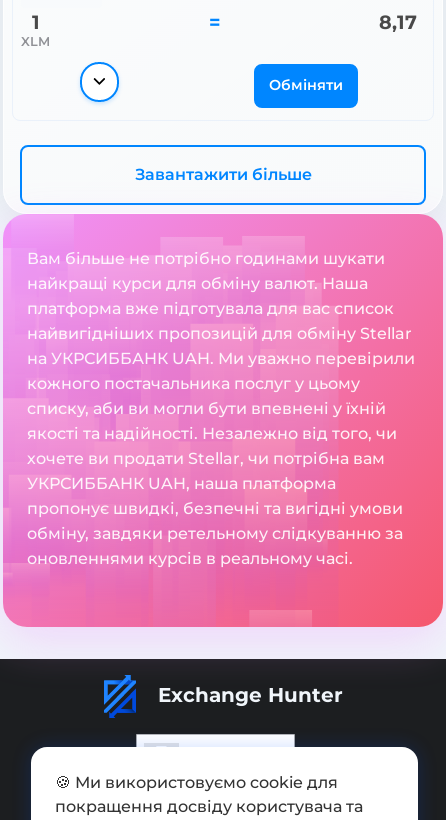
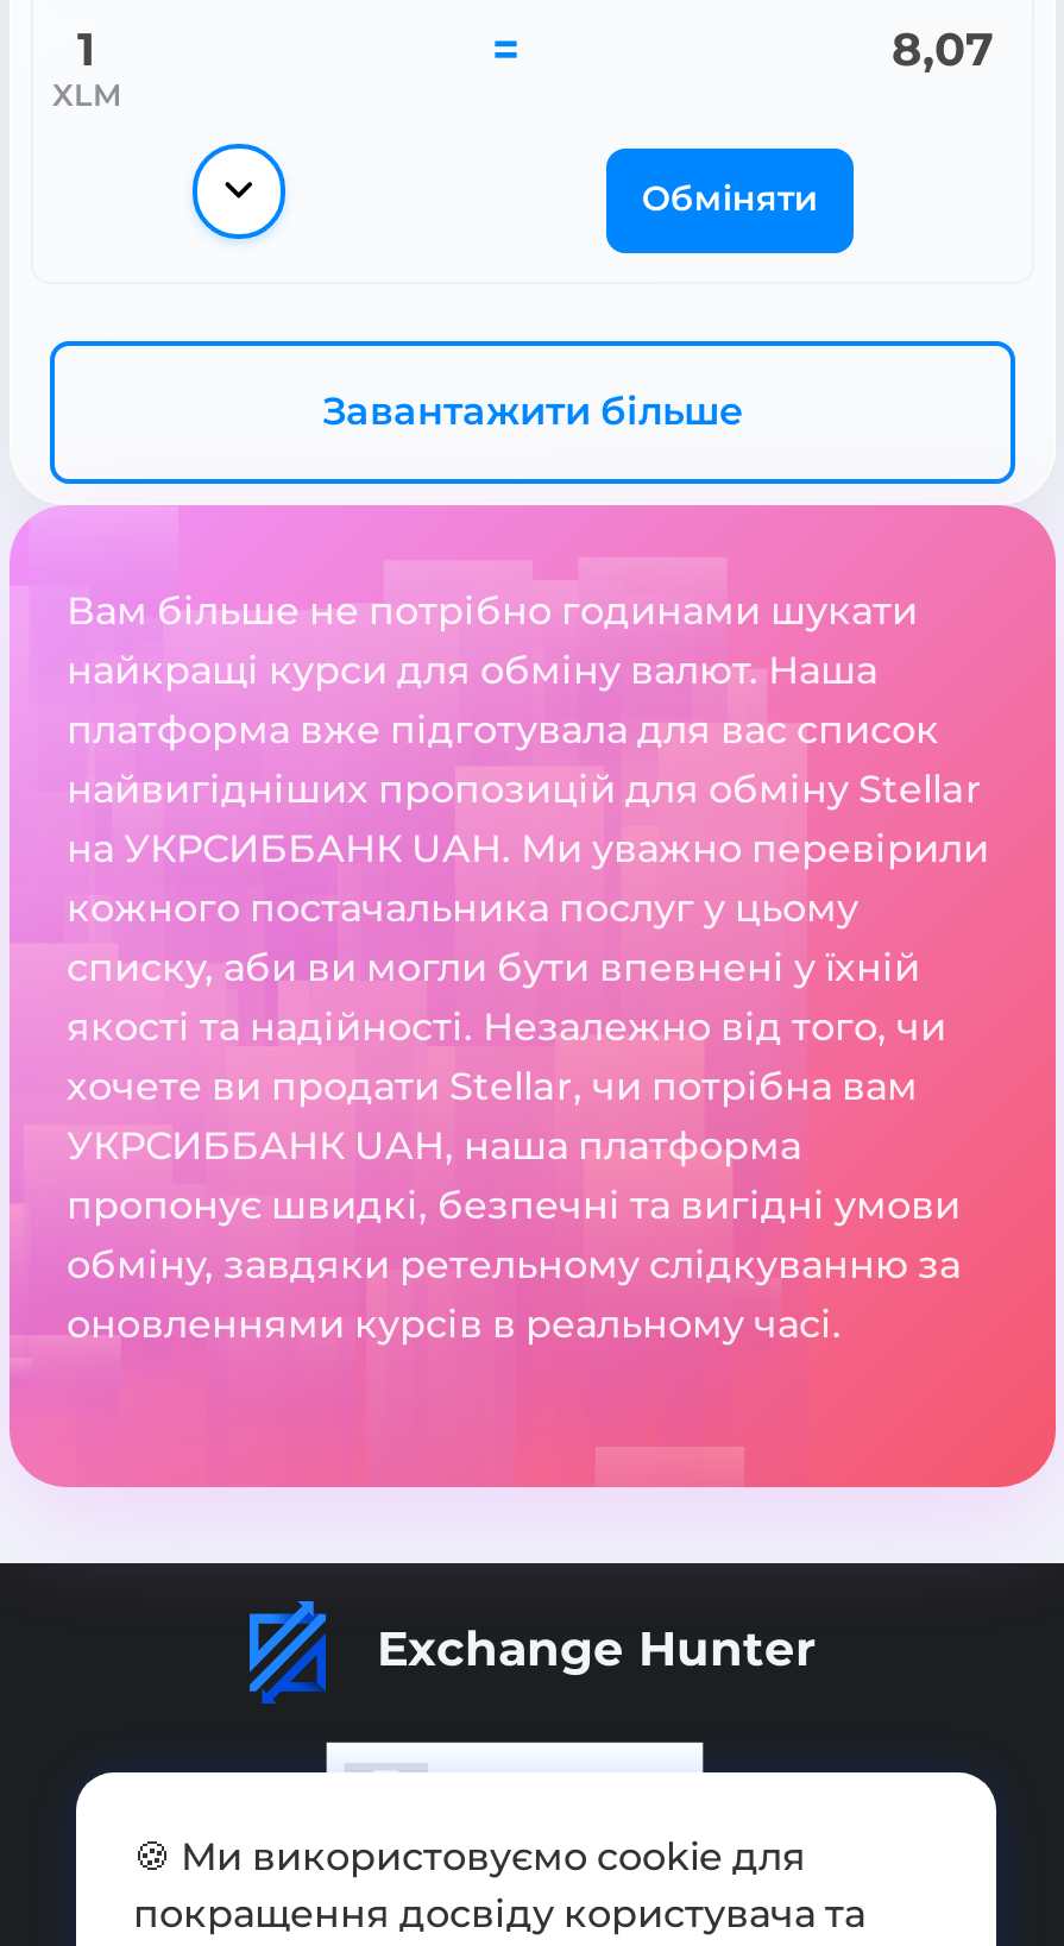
- 8,17
+ 8,07
